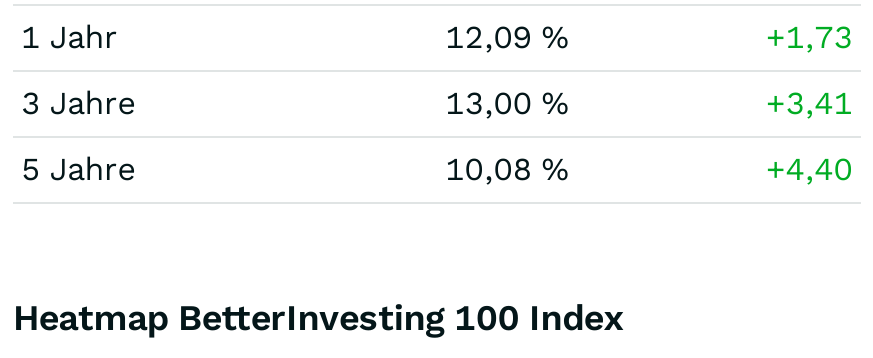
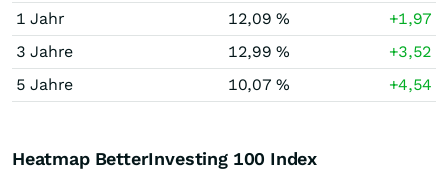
- +1,73
+ +1,97

- 13,00 %
+ 12,99 %

- +3,41
+ +3,52

- 10,08 %
+ 10,07 %

- +4,40
+ +4,54
